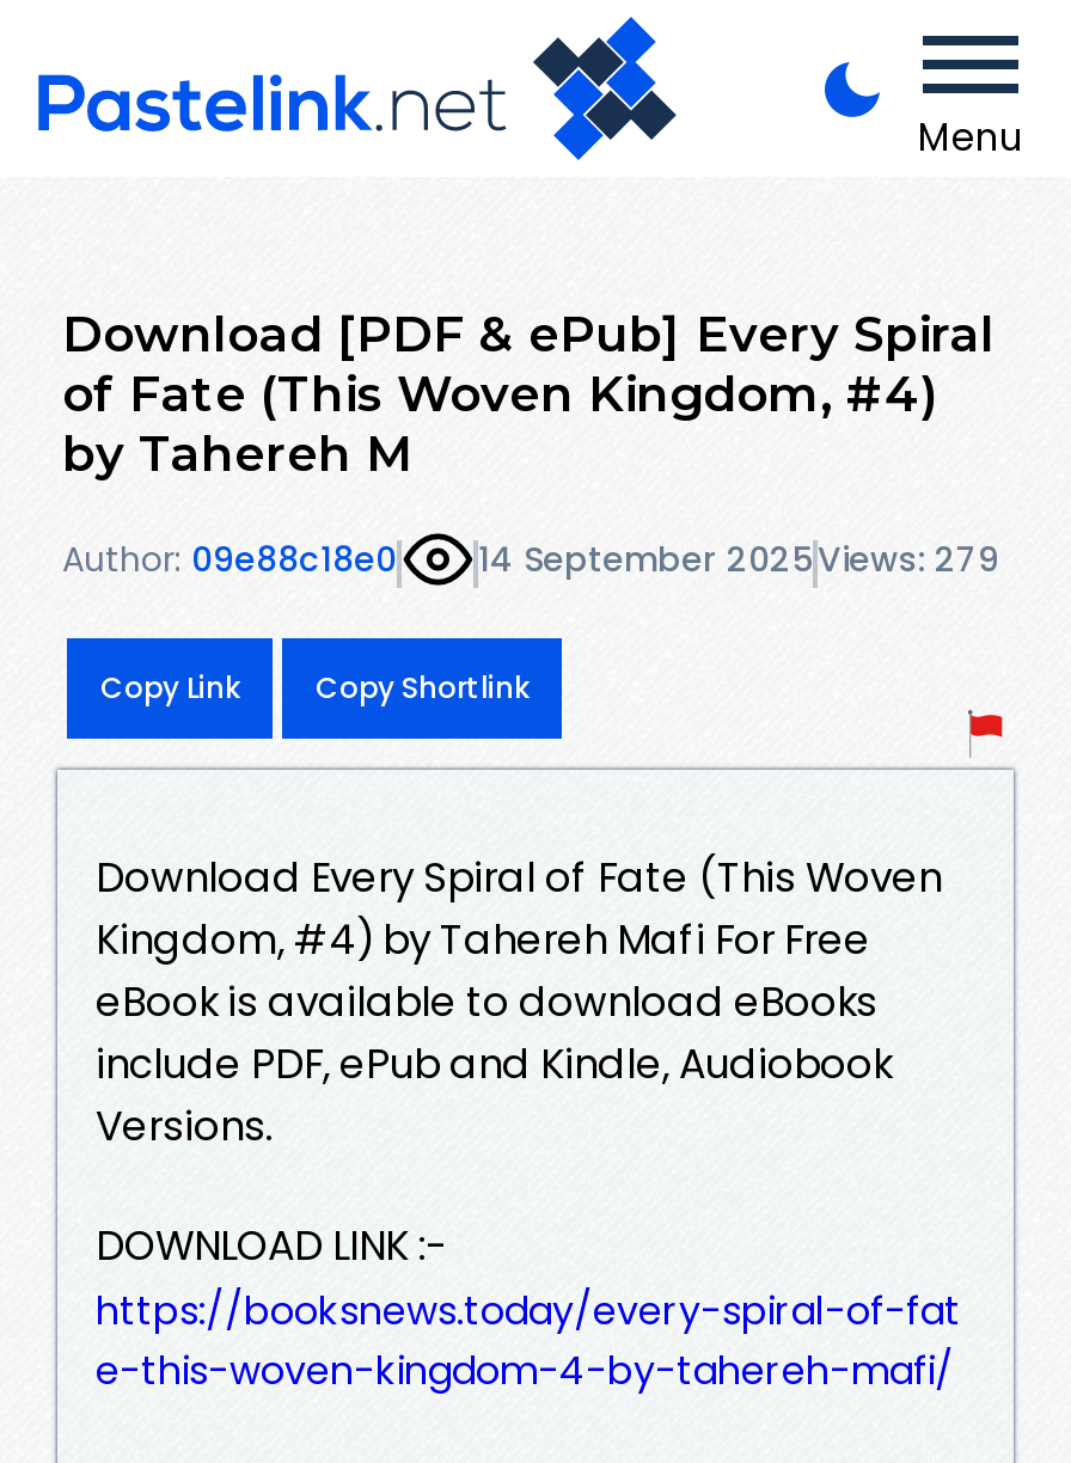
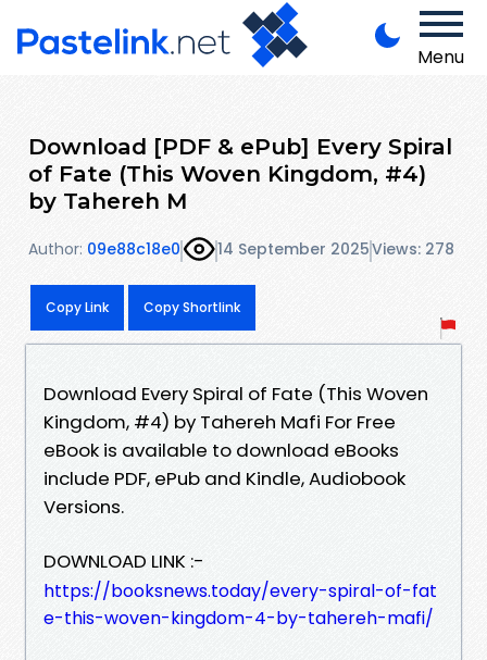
- 14 September 2025 Views: 279
+ 14 September 2025 Views: 278
